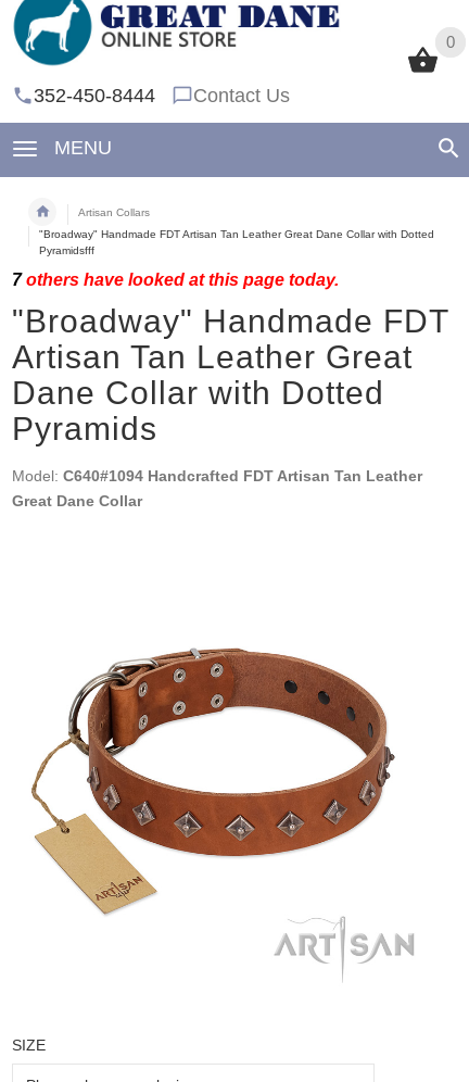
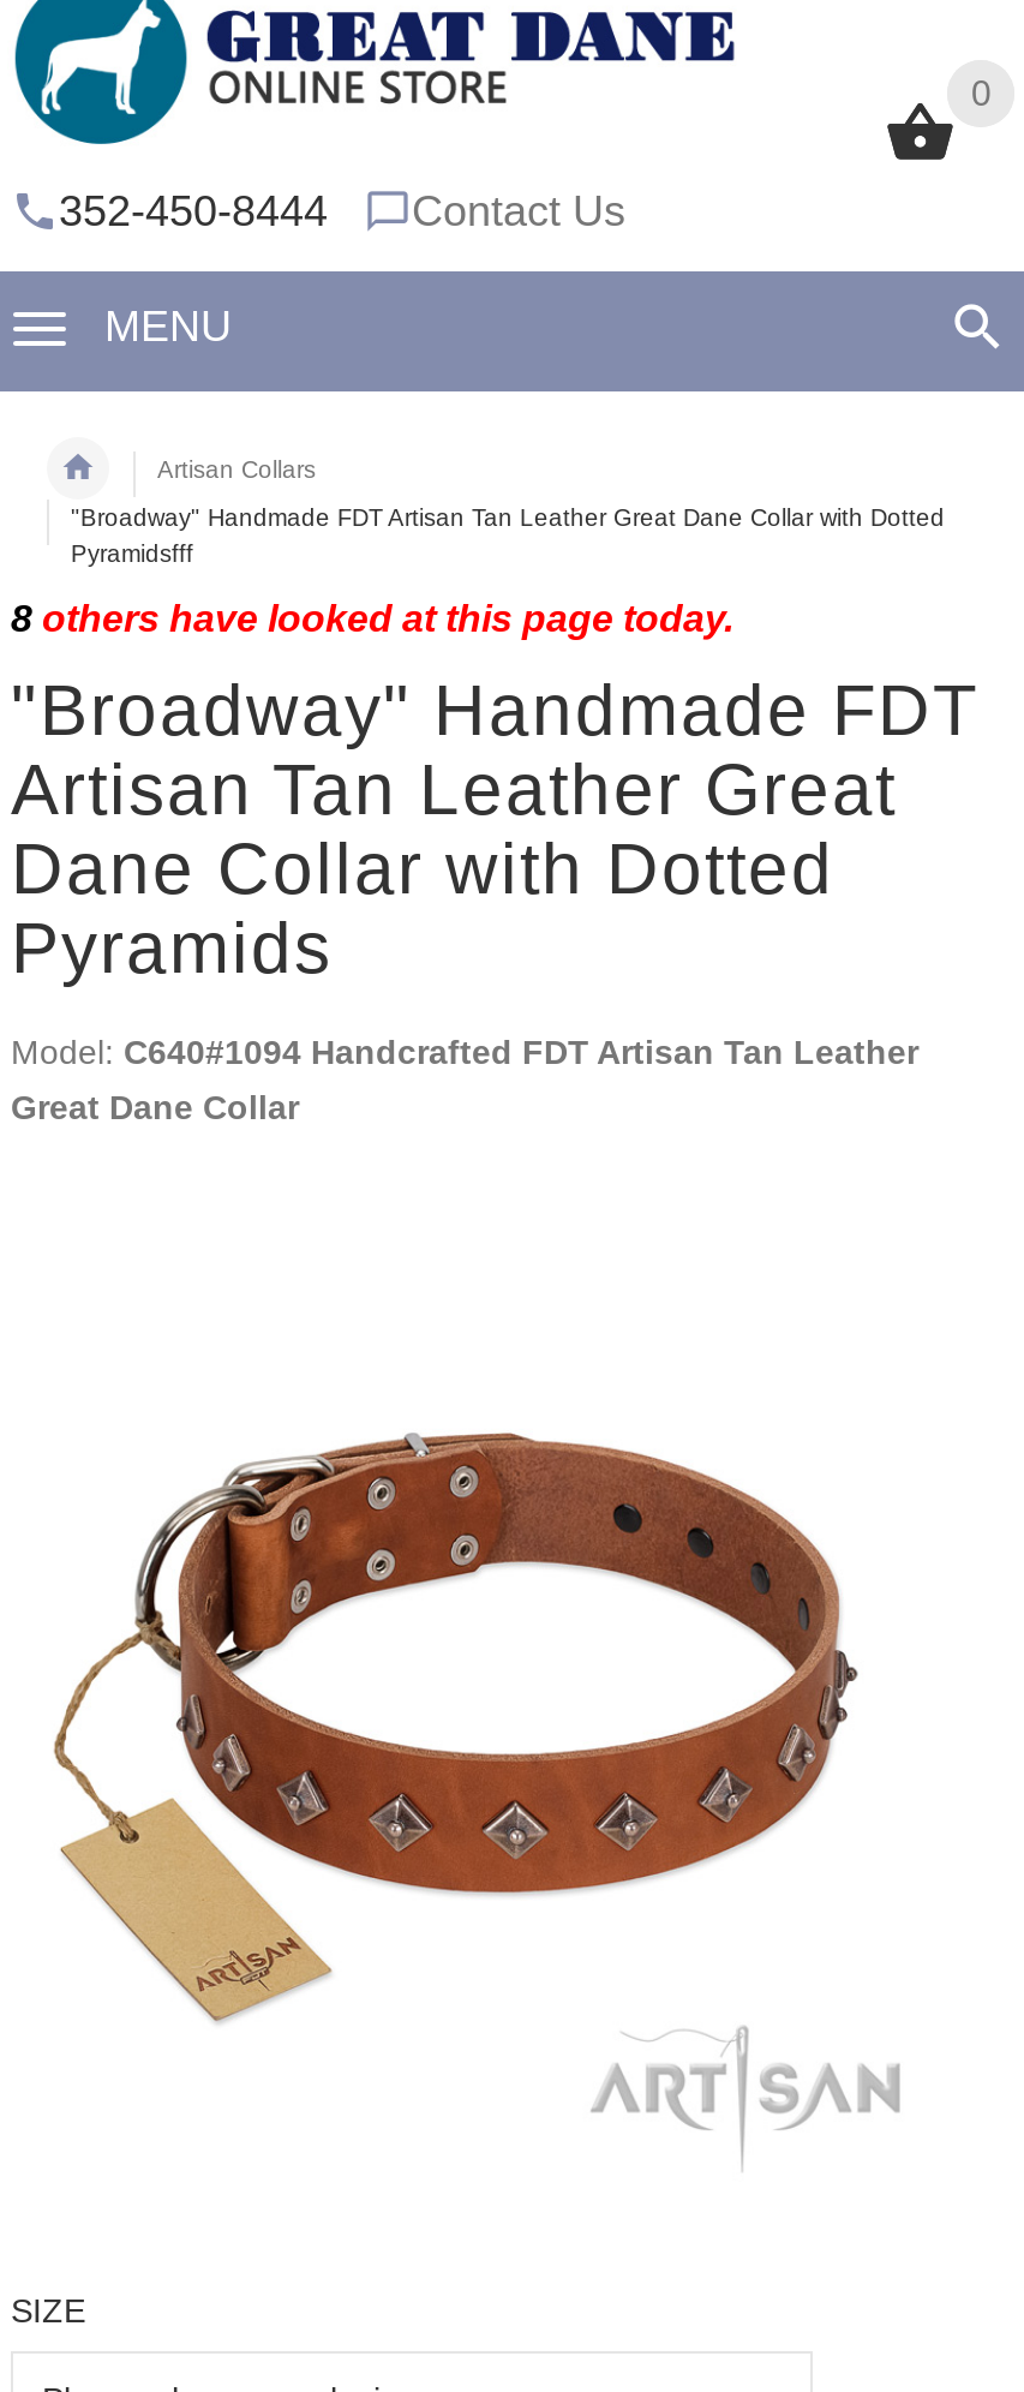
- 7 others have looked at this page today.
+ 8 others have looked at this page today.
